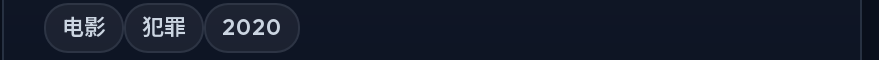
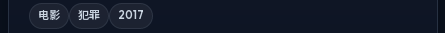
- 电影 犯罪 2020
+ 电影 犯罪 2017
